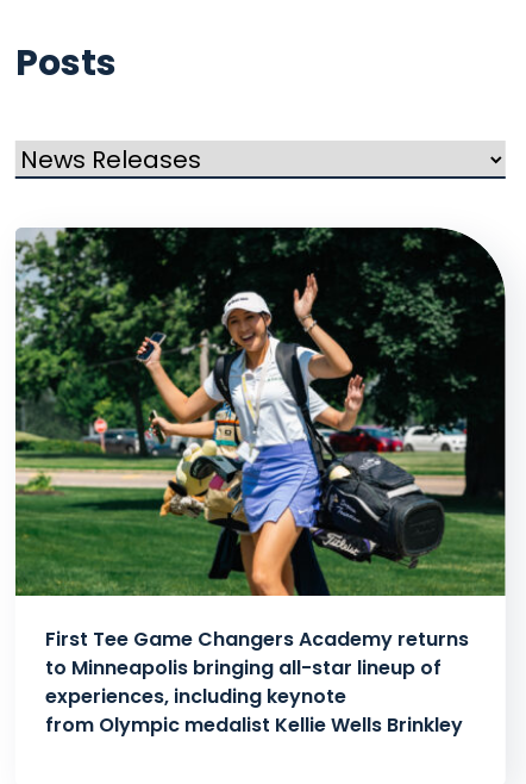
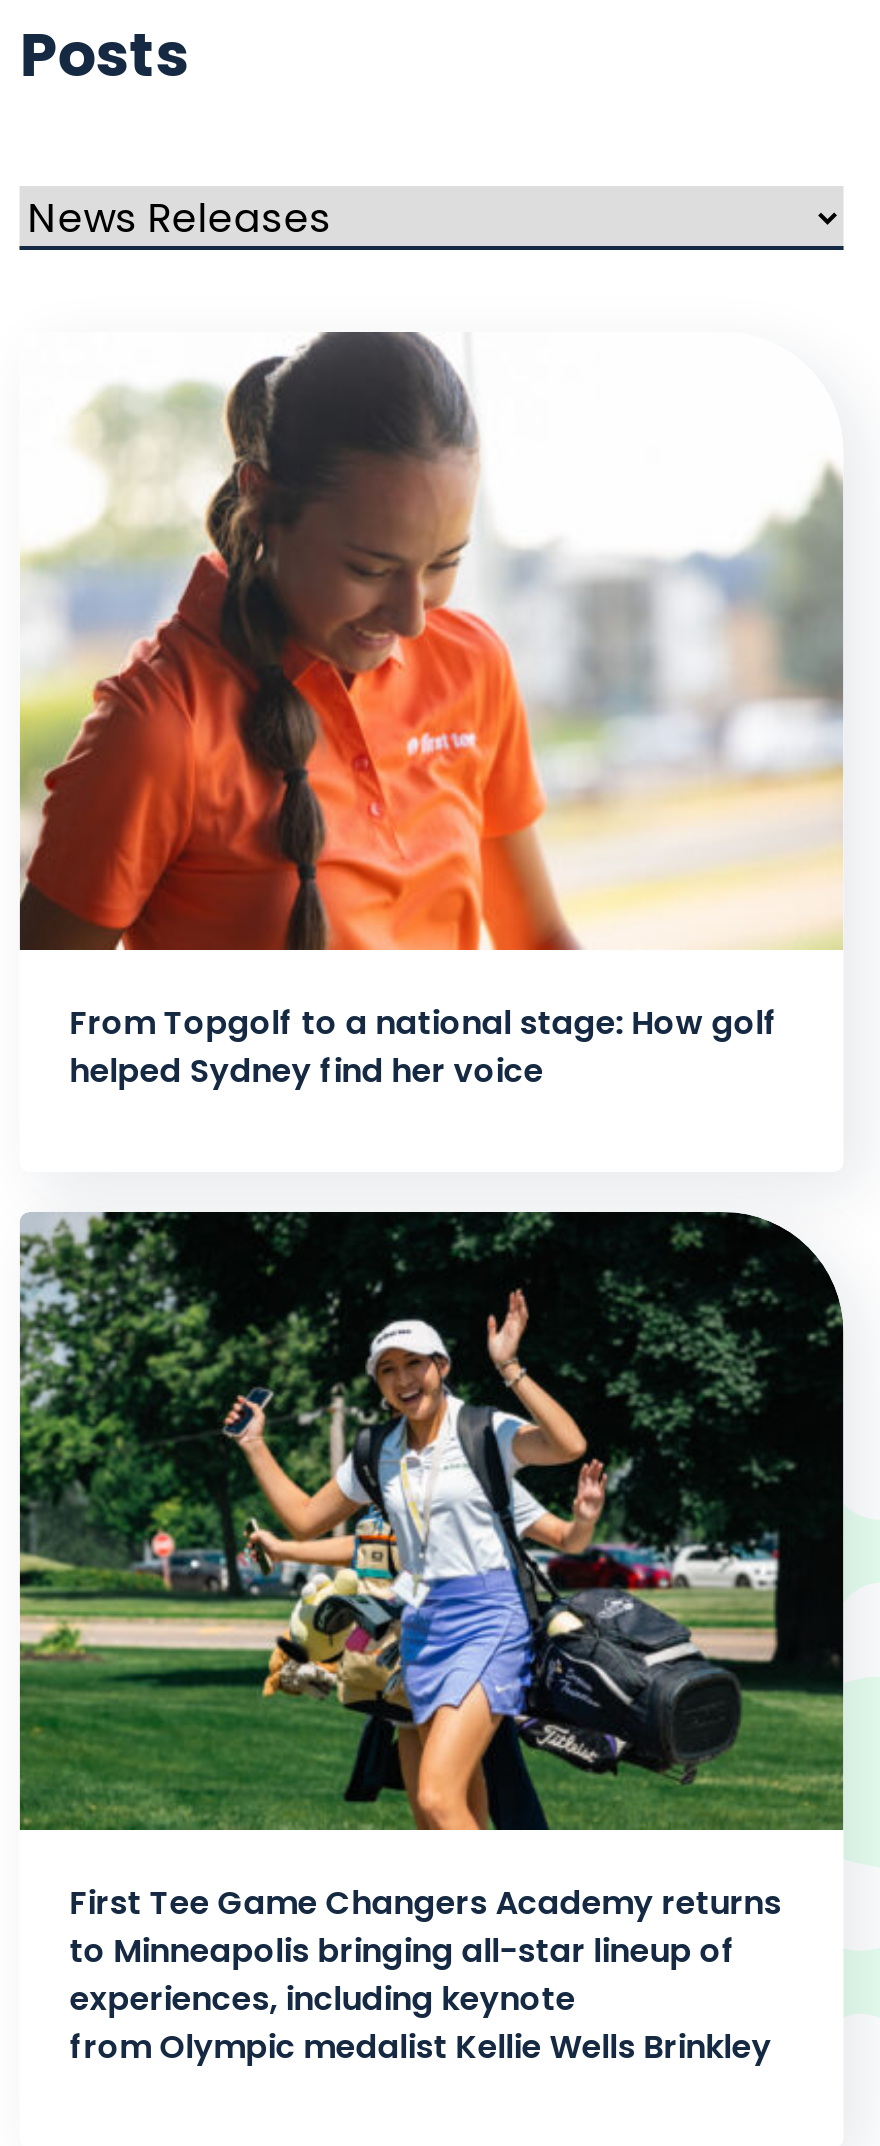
+ [image]
+ From Topgolf to a national stage: How golf
+ helped Sydney find her voice
